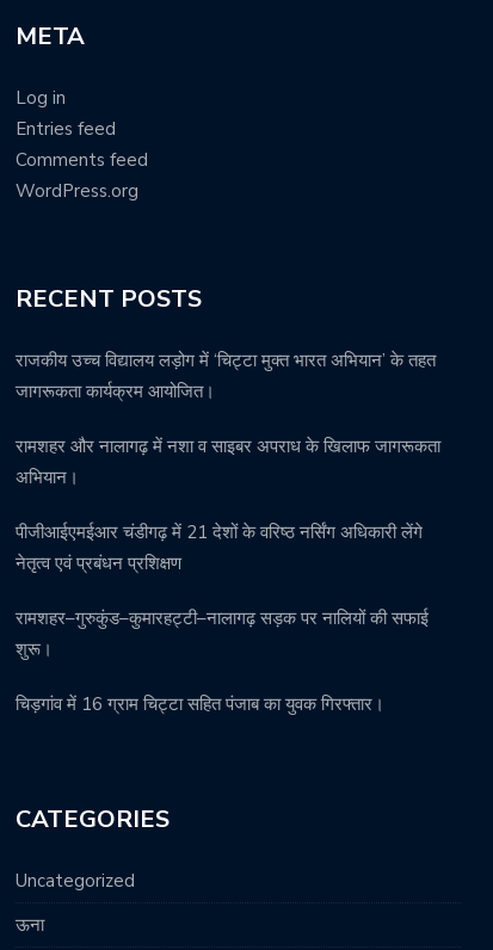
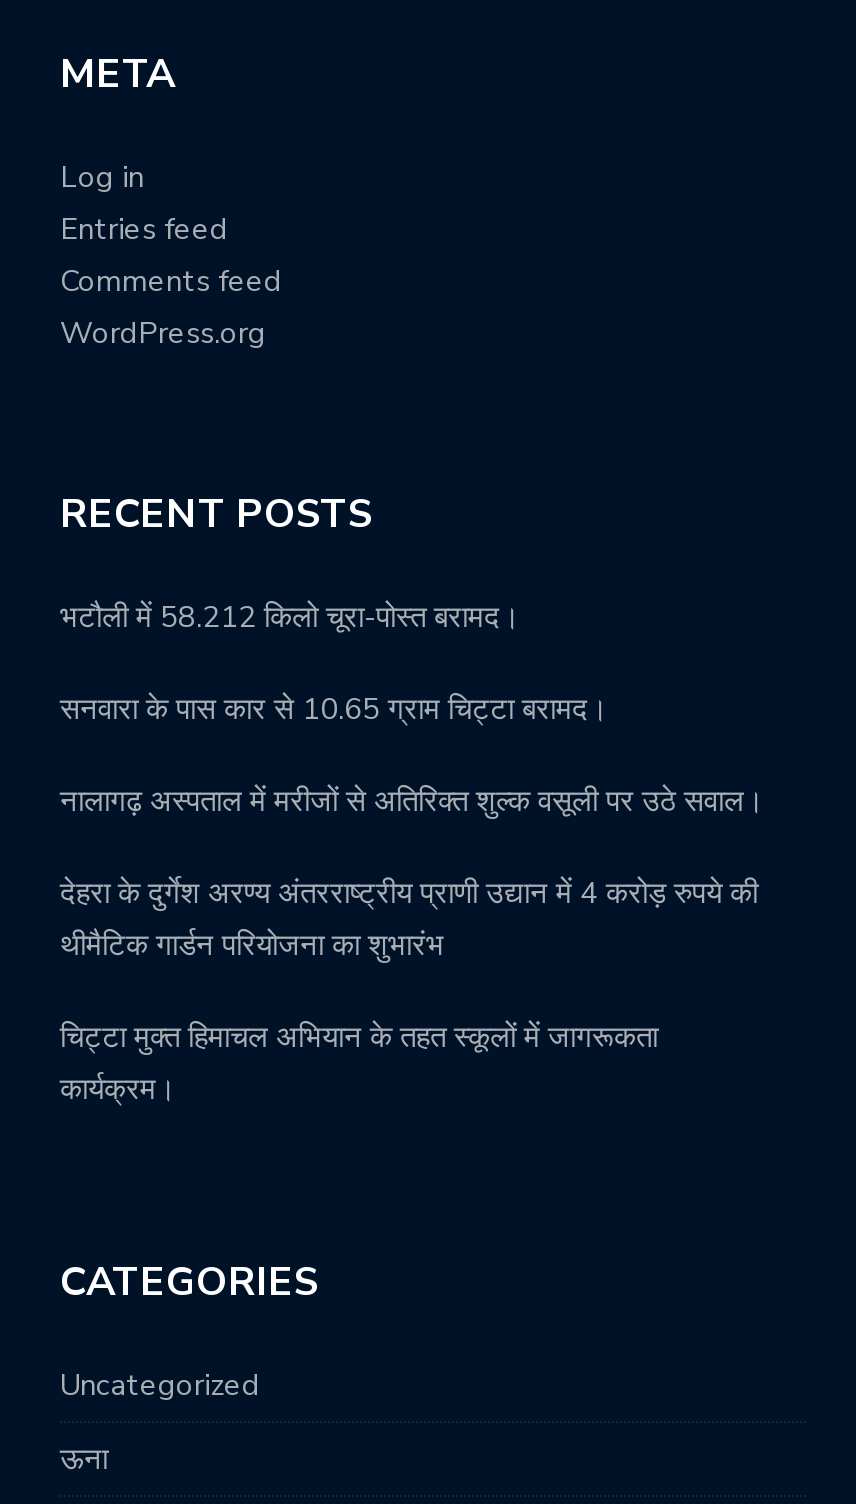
- राजकीय उच्च विद्यालय लड़ोग में ‘चिट्टा मुक्त भारत अभियान’ के तहत
- जागरूकता कार्यक्रम आयोजित।
+ भटौली में 58.212 किलो चूरा-पोस्त बरामद।

- रामशहर और नालागढ़ में नशा व साइबर अपराध के खिलाफ जागरूकता
- अभियान।
+ सनवारा के पास कार से 10.65 ग्राम चिट्टा बरामद।

- पीजीआईएमईआर चंडीगढ़ में 21 देशों के वरिष्ठ नर्सिंग अधिकारी लेंगे
- नेतृत्व एवं प्रबंधन प्रशिक्षण
+ नालागढ़ अस्पताल में मरीजों से अतिरिक्त शुल्क वसूली पर उठे सवाल।

- रामशहर–गुरुकुंड–कुमारहट्टी–नालागढ़ सड़क पर नालियों की सफाई
- शुरू।
+ देहरा के दुर्गेश अरण्य अंतरराष्ट्रीय प्राणी उद्यान में 4 करोड़ रुपये की
+ थीमैटिक गार्डन परियोजना का शुभारंभ

- चिड़गांव में 16 ग्राम चिट्टा सहित पंजाब का युवक गिरफ्तार।
+ चिट्टा मुक्त हिमाचल अभियान के तहत स्कूलों में जागरूकता
+ कार्यक्रम।
